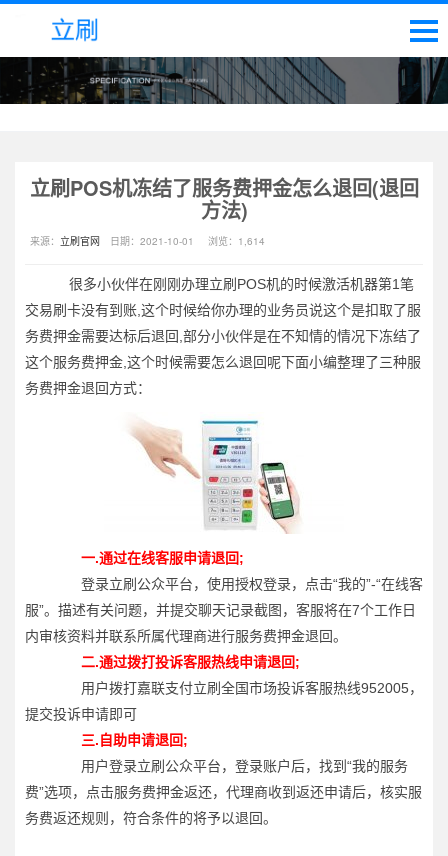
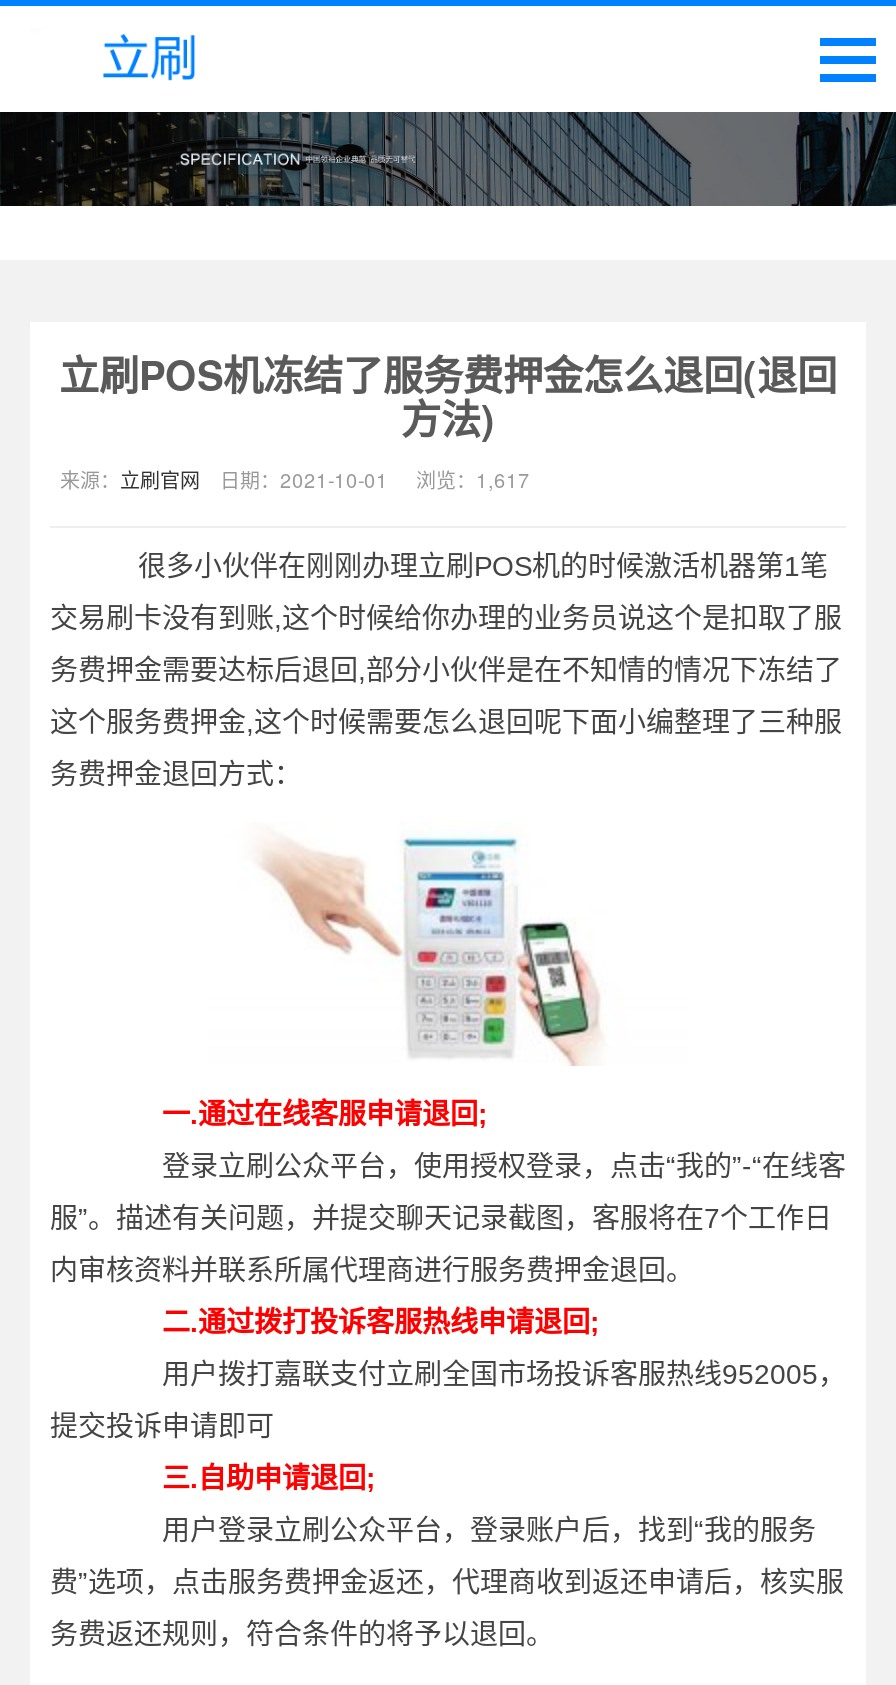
- 来源：立刷官网 日期：2021-10-01 浏览：1,614
+ 来源：立刷官网 日期：2021-10-01 浏览：1,617
